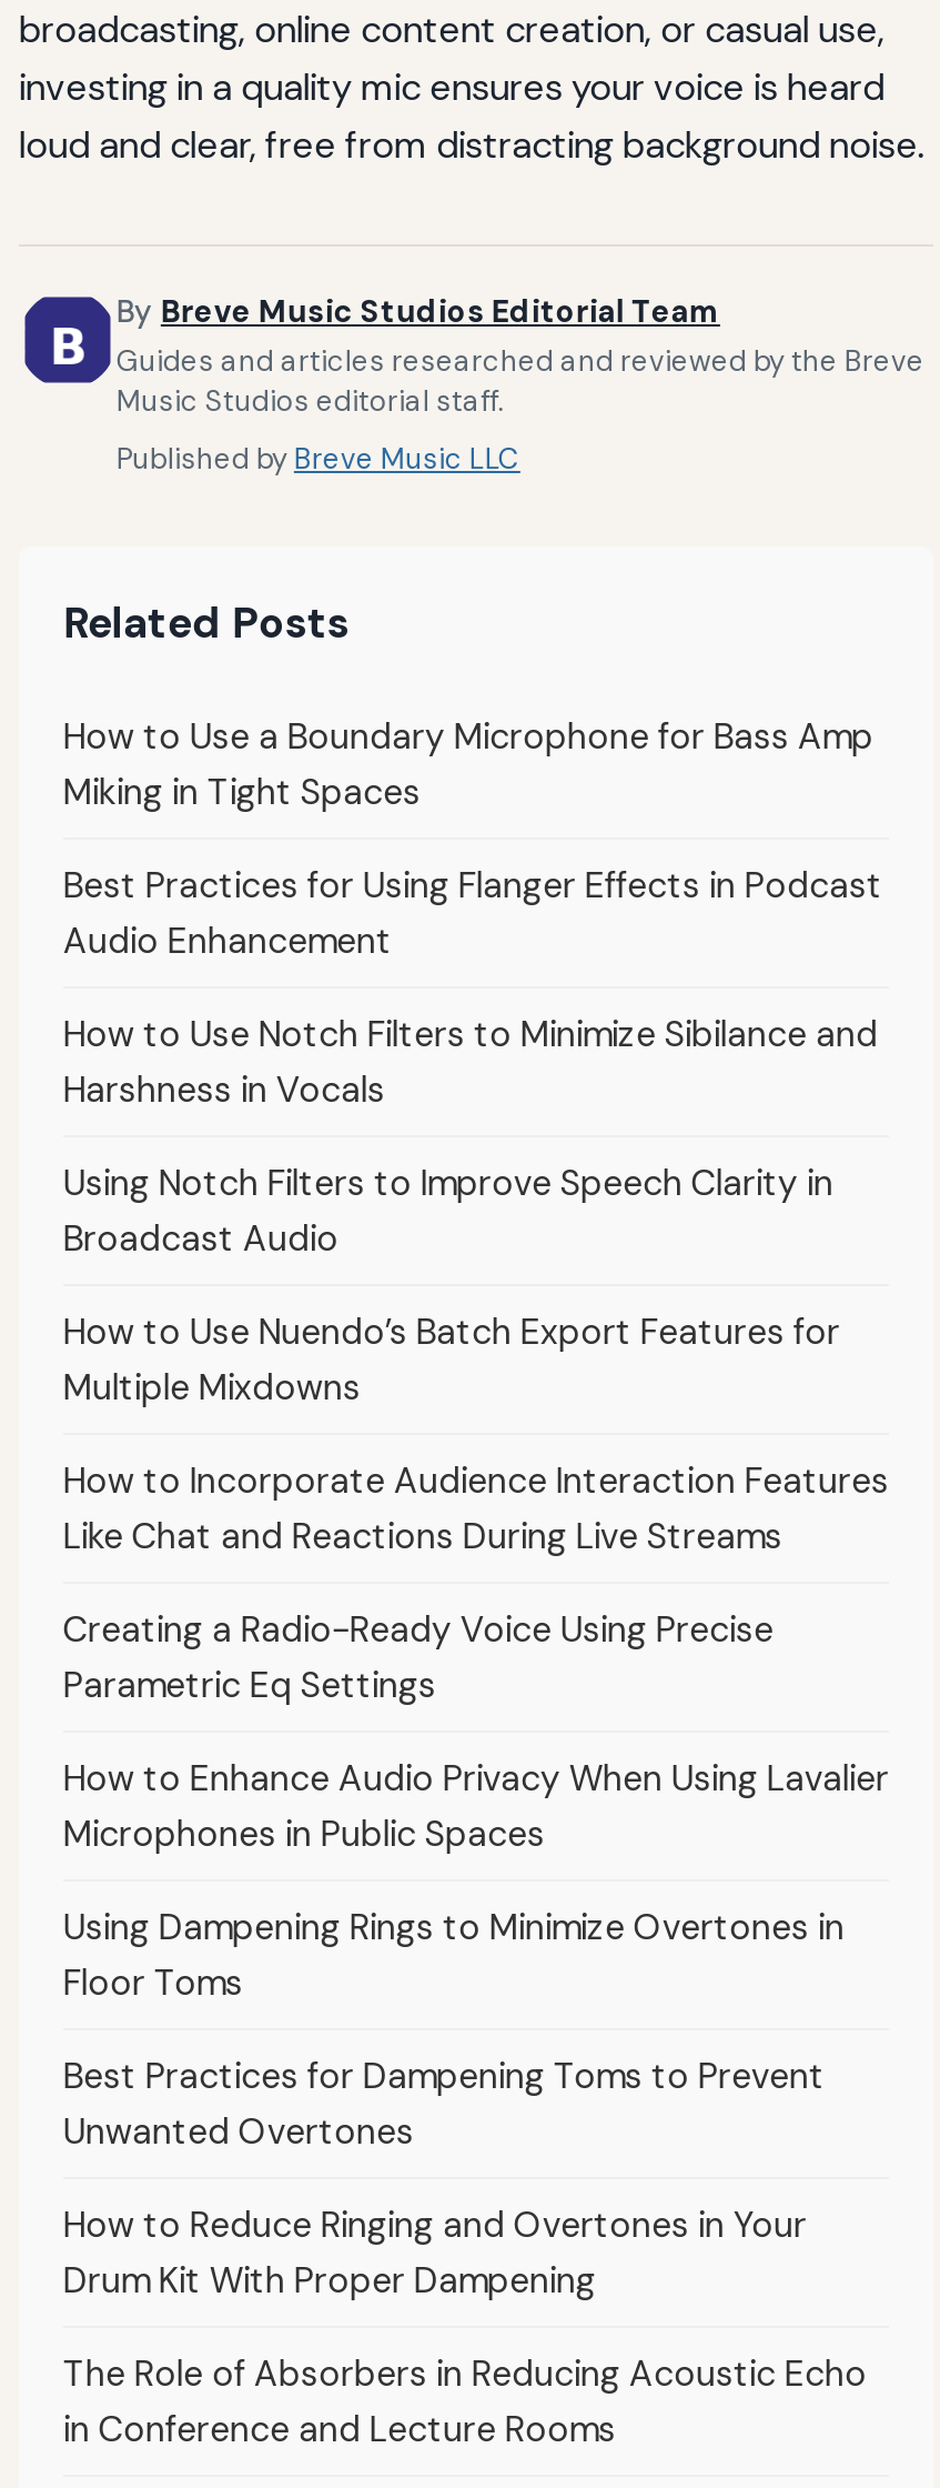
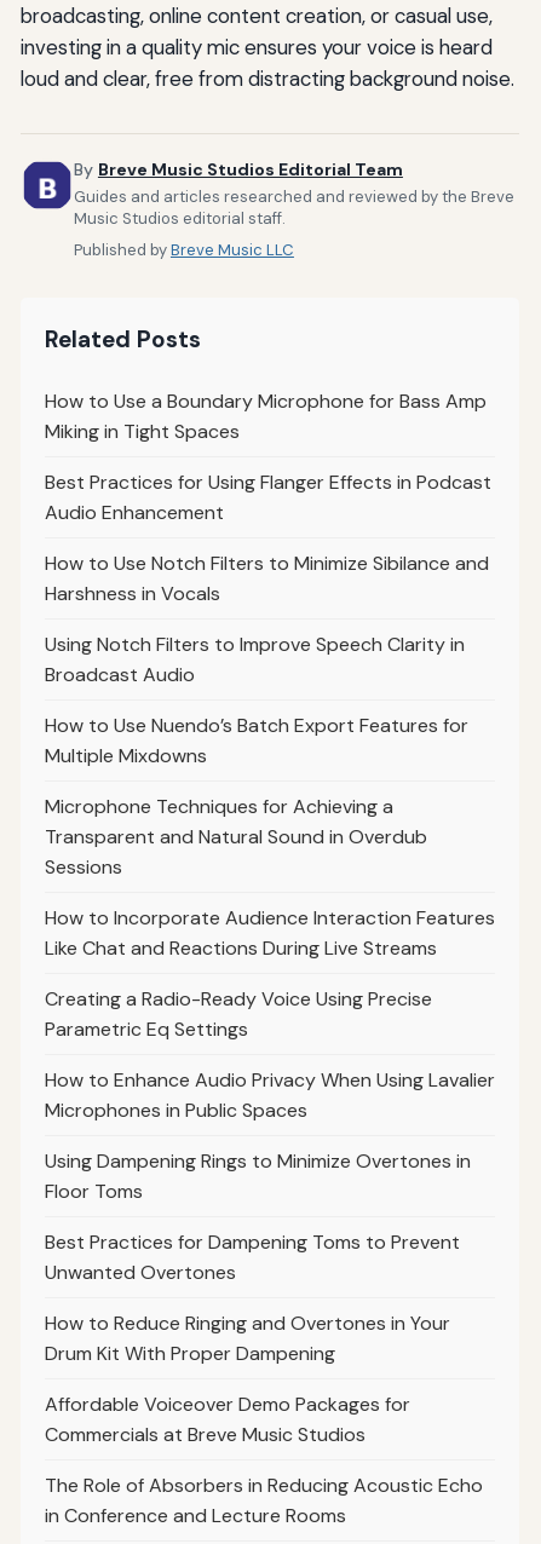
+ Microphone Techniques for Achieving a
+ Transparent and Natural Sound in Overdub
+ Sessions

+ Affordable Voiceover Demo Packages for
+ Commercials at Breve Music Studios
